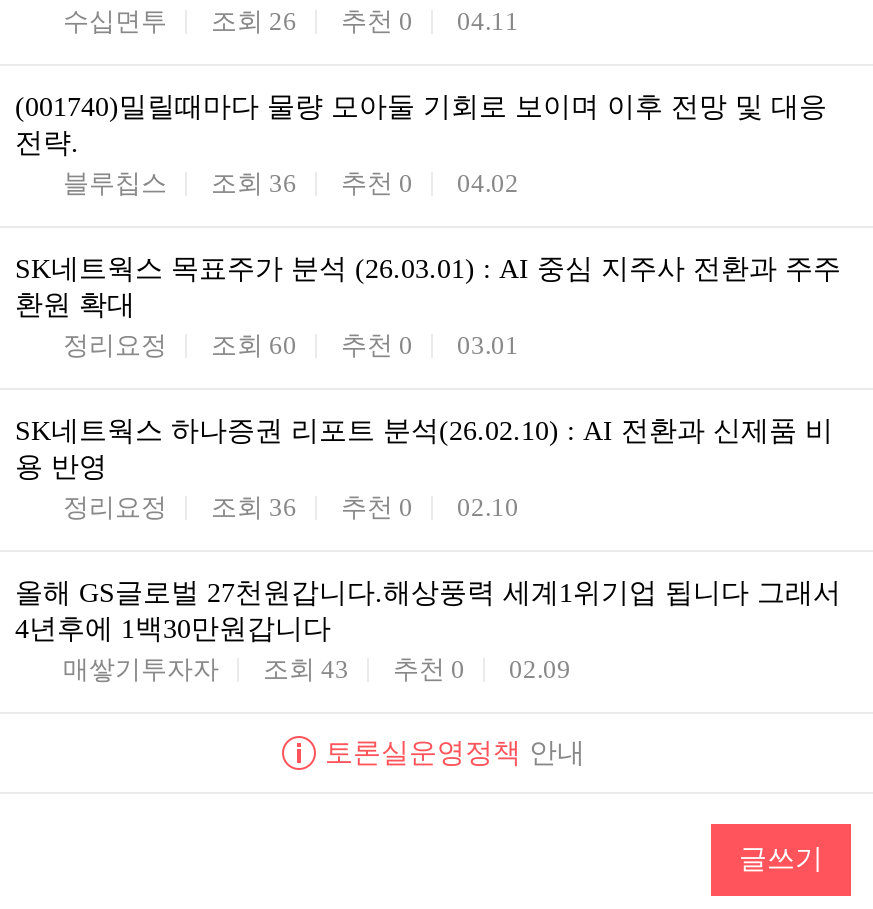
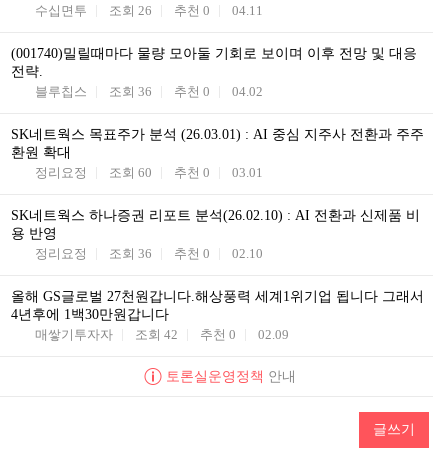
- 매쌓기투자자 조회 43 추천 0 02.09
+ 매쌓기투자자 조회 42 추천 0 02.09
